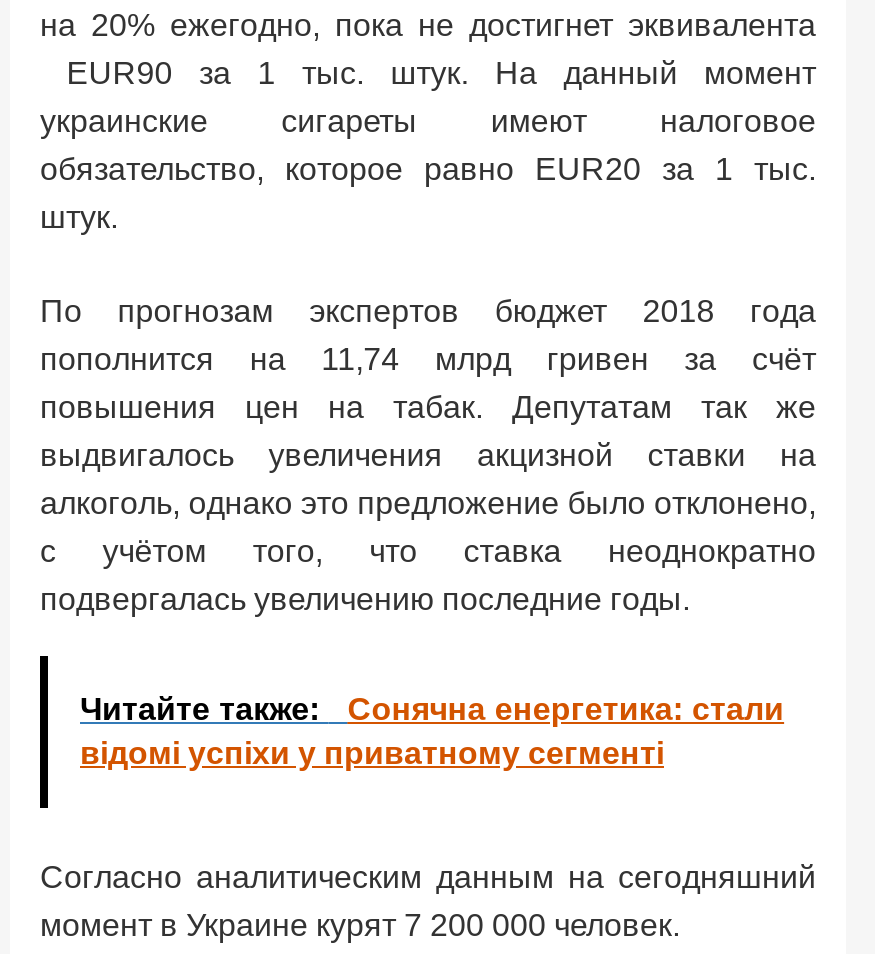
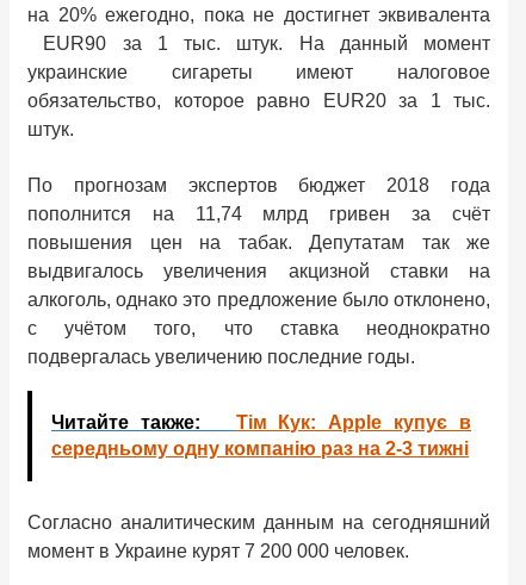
- Читайте также: Сонячна енергетика: стали
- відомі успіхи у приватному сегменті
+ Читайте также:
+ Тім Кук: Apple купує в
+ середньому одну компанію раз на 2-3 тижні
